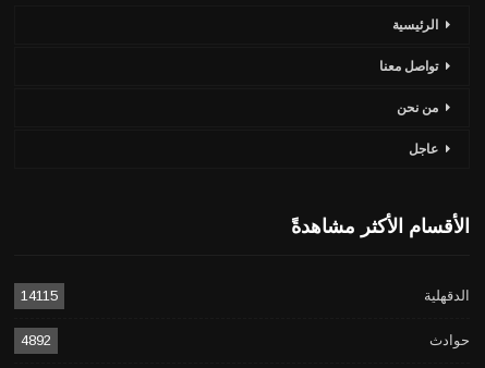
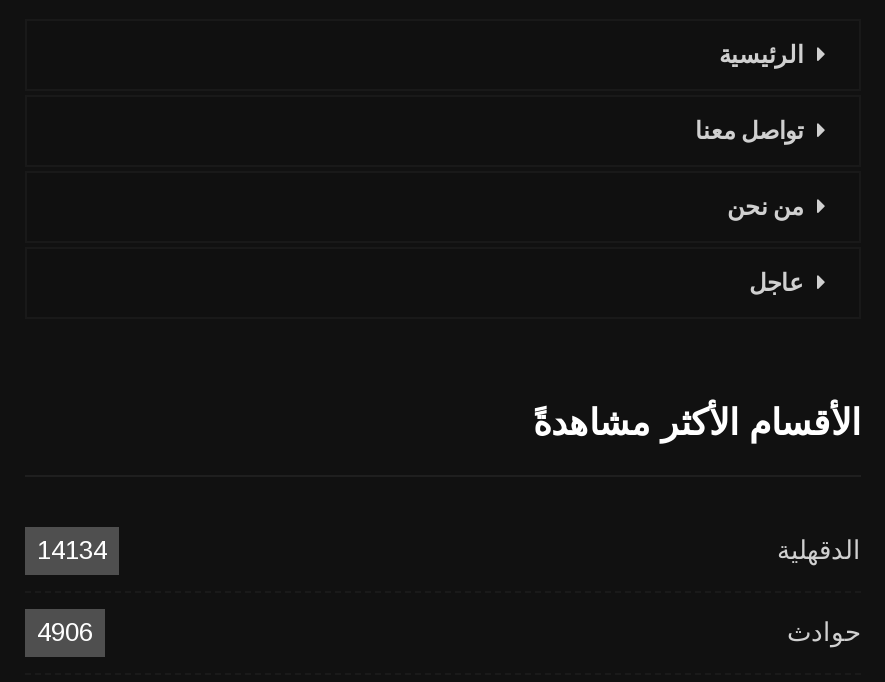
- 14115
+ 14134

- 4892
+ 4906
